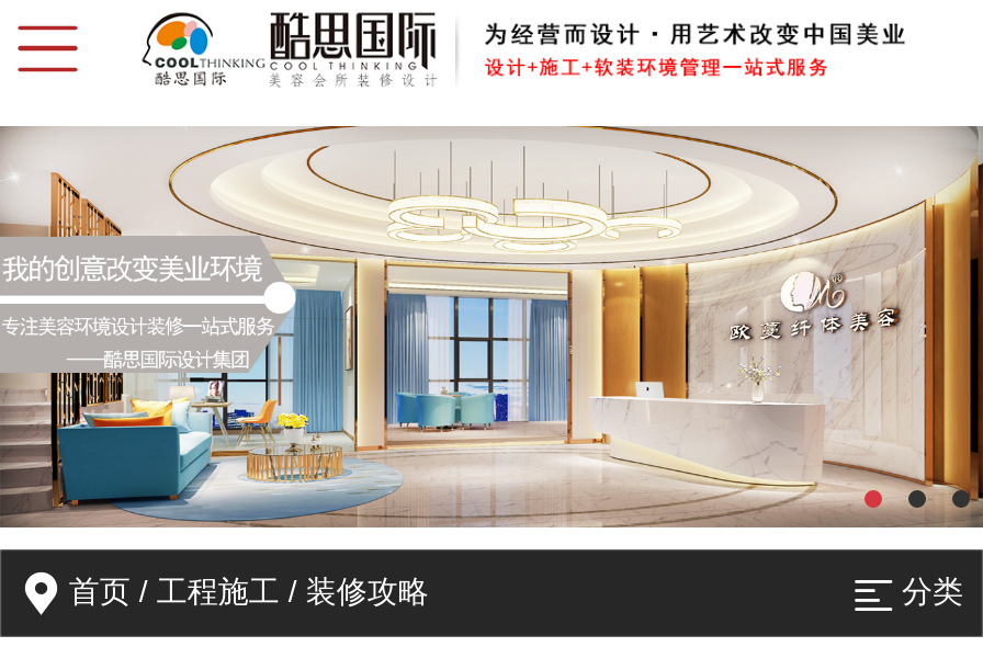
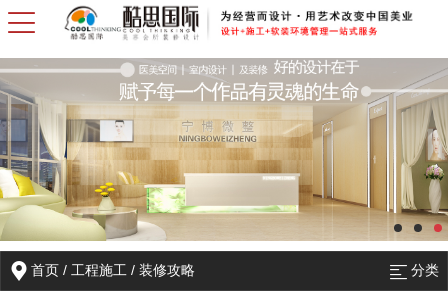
- [image]
+ [image]
